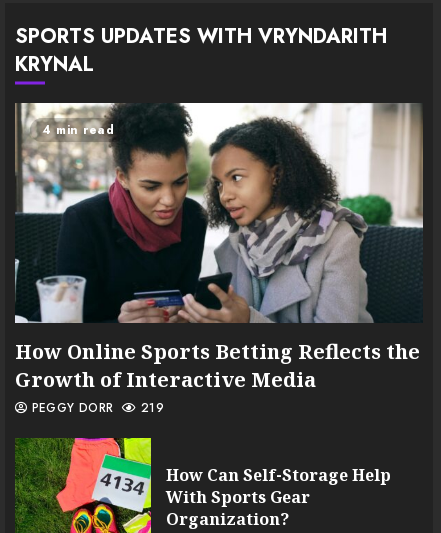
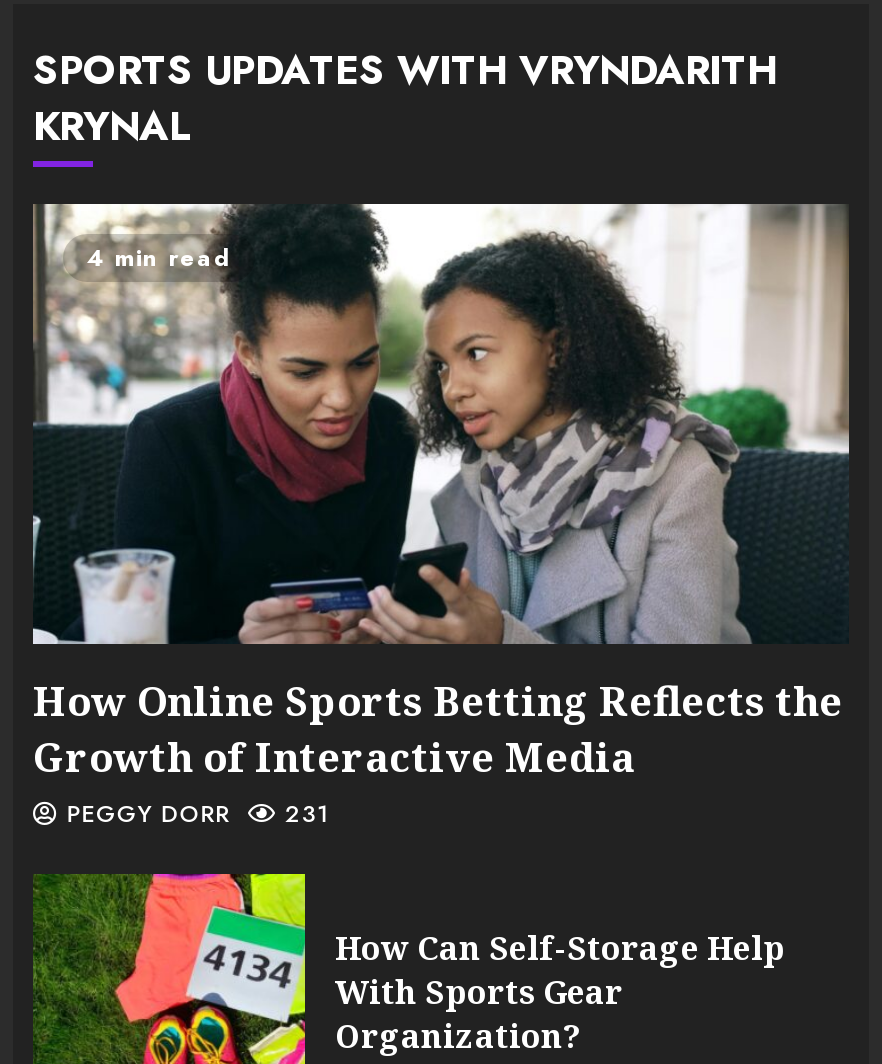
- PEGGY DORR 219
+ PEGGY DORR 231
